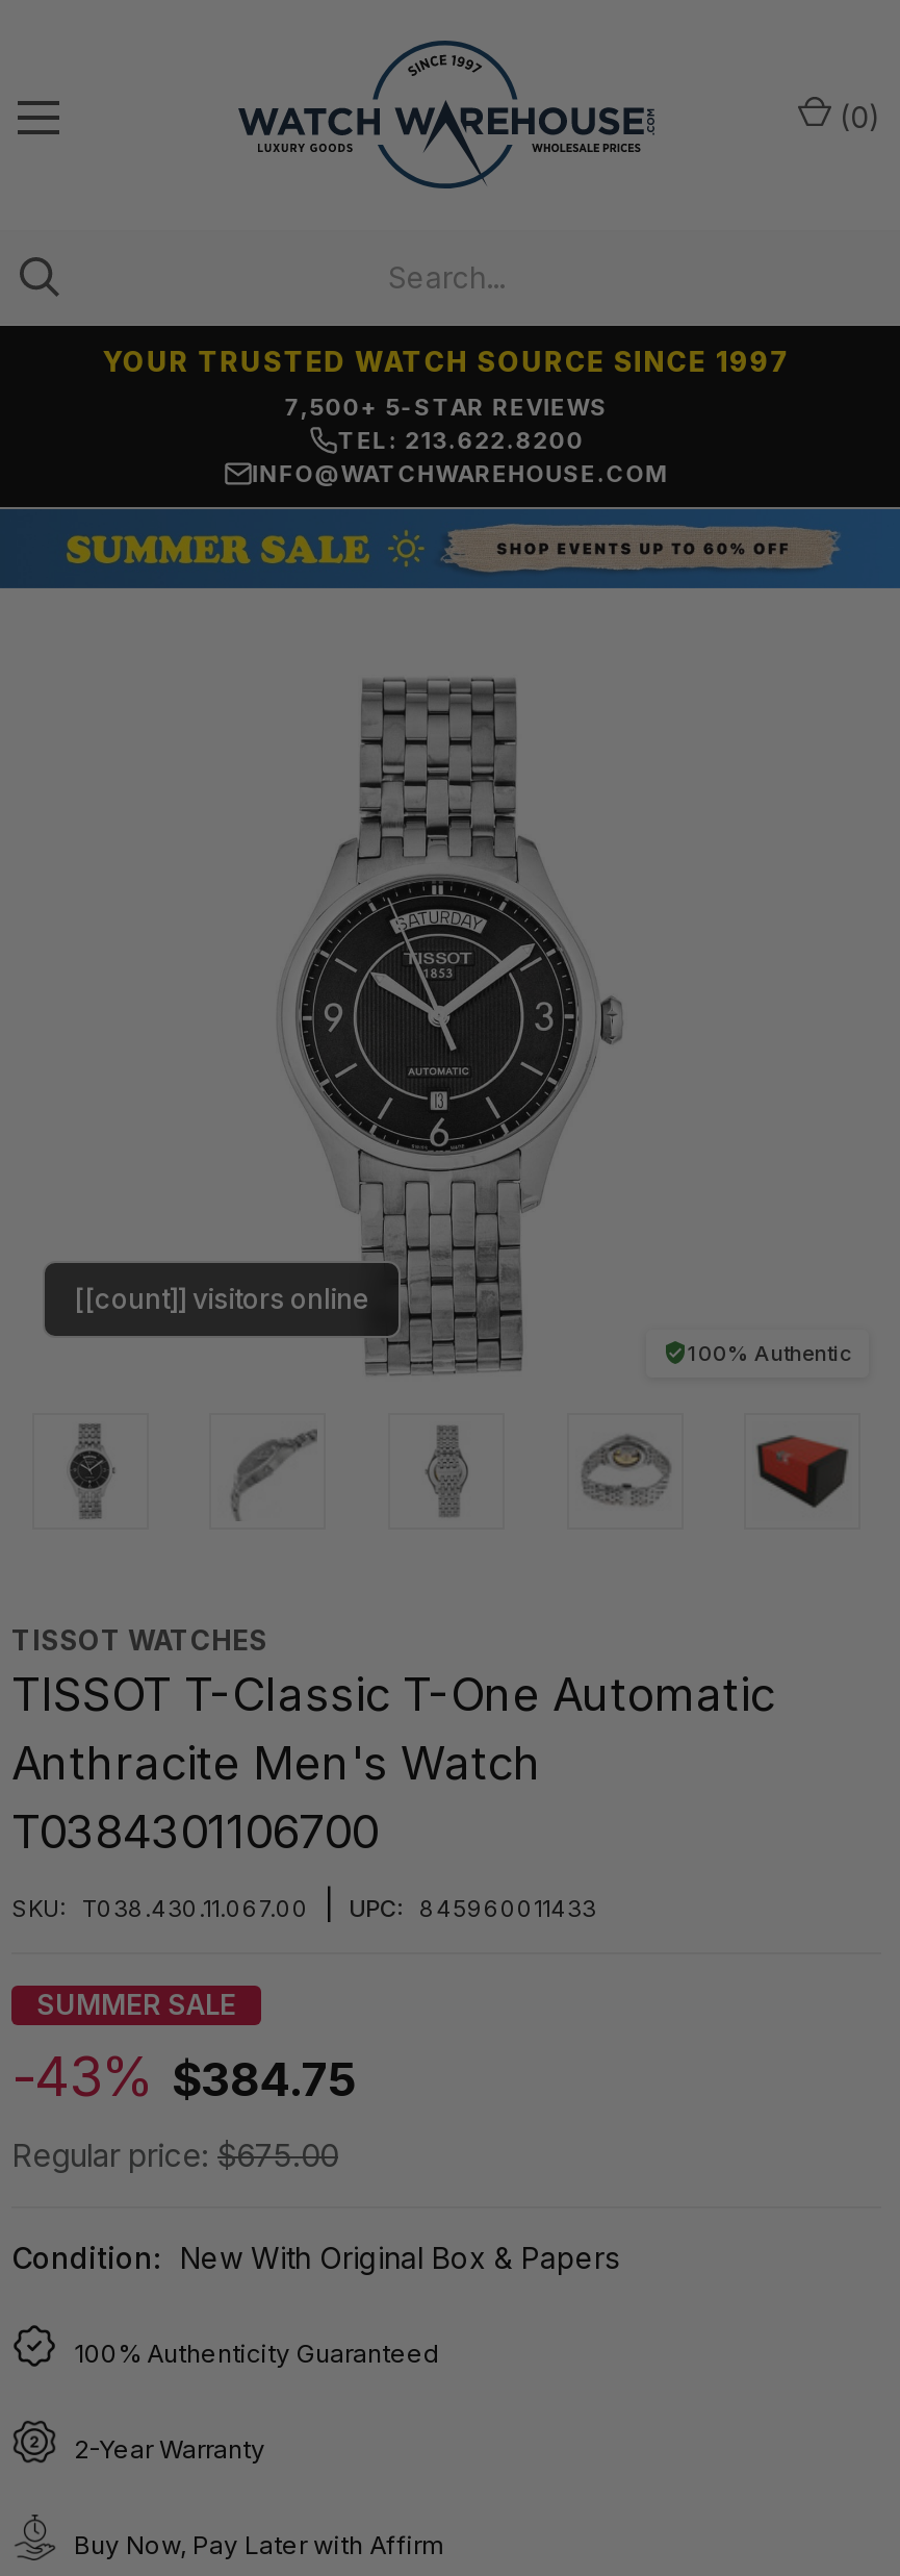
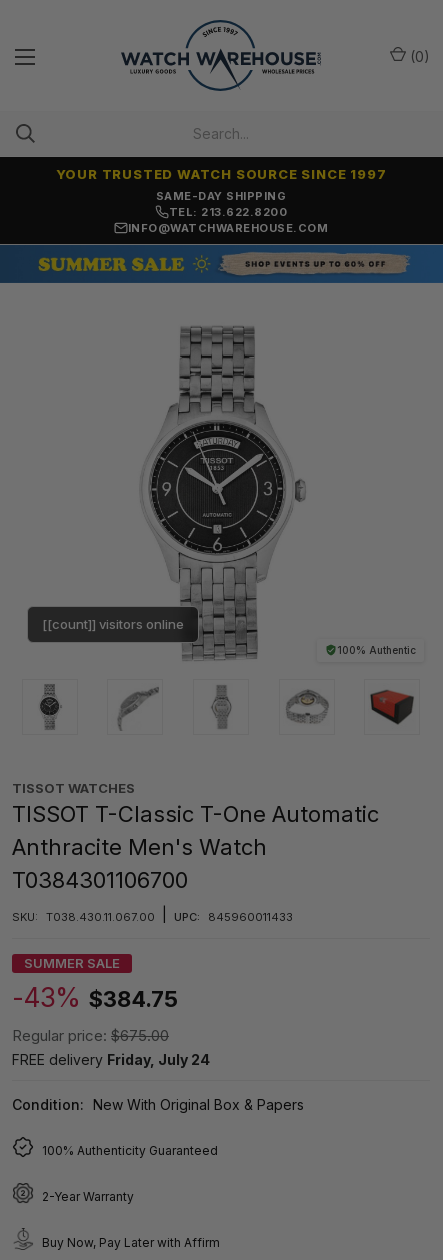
- 7,500+ 5-STAR REVIEWS
+ SAME-DAY SHIPPING

+ FREE delivery Friday, July 24
